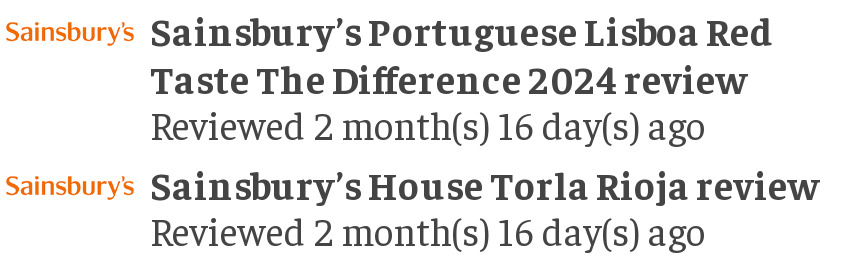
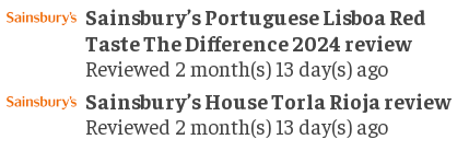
- Reviewed 2 month(s) 16 day(s) ago
+ Reviewed 2 month(s) 13 day(s) ago

- Reviewed 2 month(s) 16 day(s) ago
+ Reviewed 2 month(s) 13 day(s) ago
